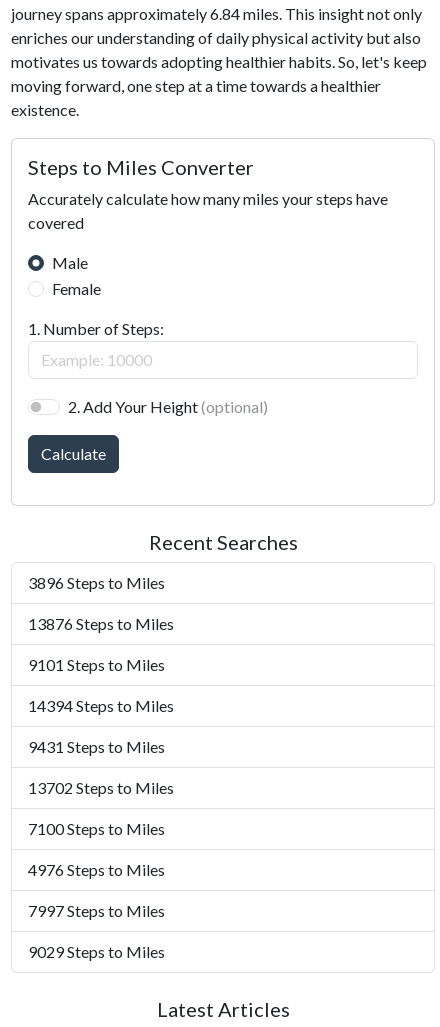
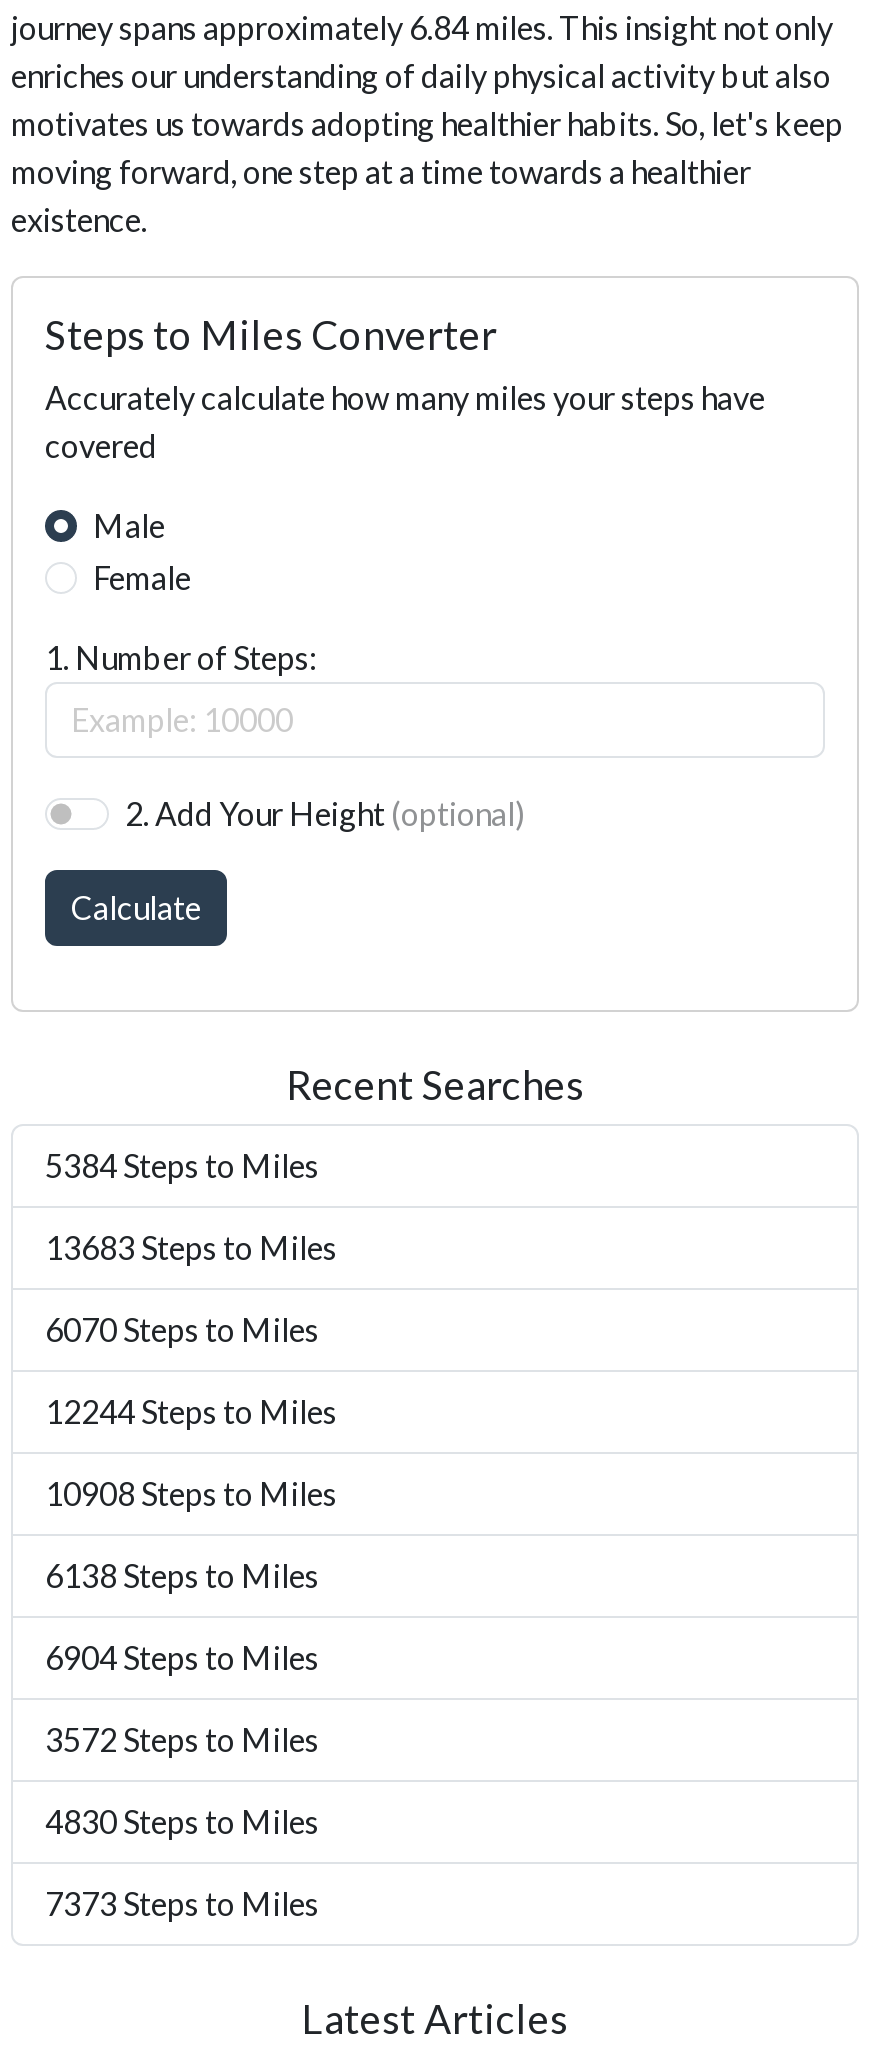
- 3896 Steps to Miles
+ 5384 Steps to Miles

- 13876 Steps to Miles
+ 13683 Steps to Miles

- 9101 Steps to Miles
+ 6070 Steps to Miles

- 14394 Steps to Miles
+ 12244 Steps to Miles

- 9431 Steps to Miles
+ 10908 Steps to Miles

- 13702 Steps to Miles
+ 6138 Steps to Miles

- 7100 Steps to Miles
+ 6904 Steps to Miles

- 4976 Steps to Miles
+ 3572 Steps to Miles

- 7997 Steps to Miles
+ 4830 Steps to Miles

- 9029 Steps to Miles
+ 7373 Steps to Miles
